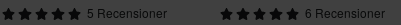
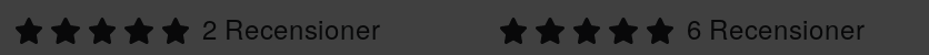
- 5 Recensioner
+ 2 Recensioner
